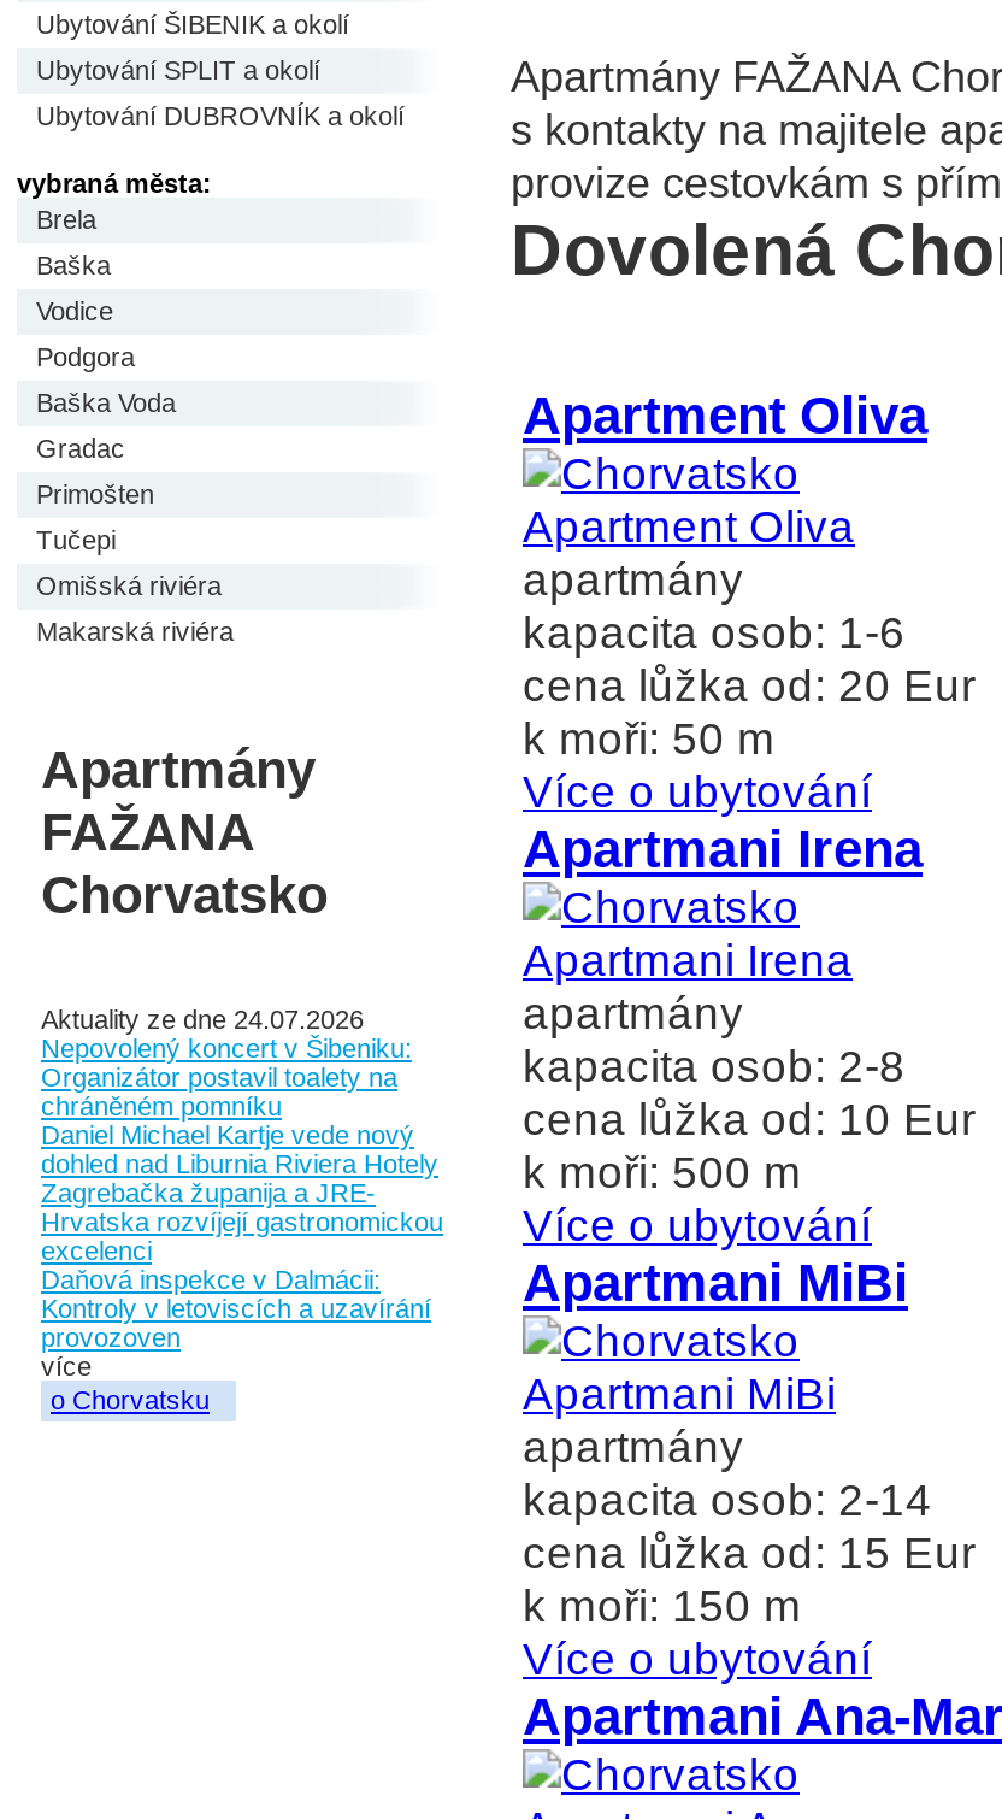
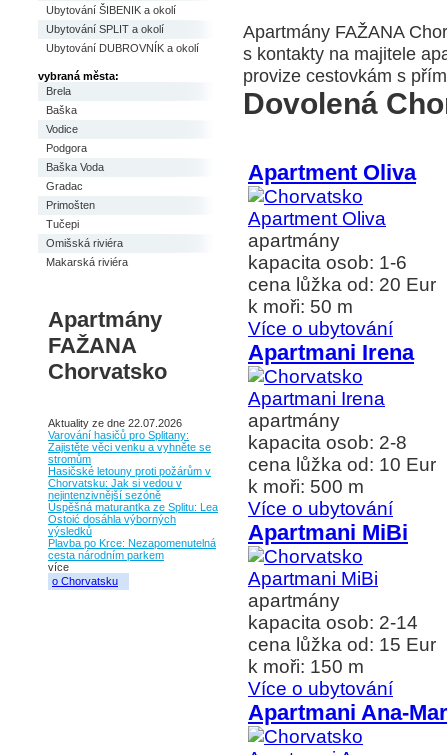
- Aktuality ze dne 24.07.2026
- Nepovolený koncert v Šibeniku:
- Organizátor postavil toalety na
- chráněném pomníku
- Daniel Michael Kartje vede nový
- dohled nad Liburnia Riviera Hotely
- Zagrebačka županija a JRE-
- Hrvatska rozvíjejí gastronomickou
- excelenci
- Daňová inspekce v Dalmácii:
- Kontroly v letoviscích a uzavírání
- provozoven
+ Aktuality ze dne 22.07.2026
+ Varování hasičů pro Splitany:
+ Zajistěte věci venku a vyhněte se
+ stromům
+ Hasičské letouny proti požárům v
+ Chorvatsku: Jak si vedou v
+ nejintenzivnější sezóně
+ Úspěšná maturantka ze Splitu: Lea
+ Ostoić dosáhla výborných
+ výsledků
+ Plavba po Krce: Nezapomenutelná
+ cesta národním parkem
